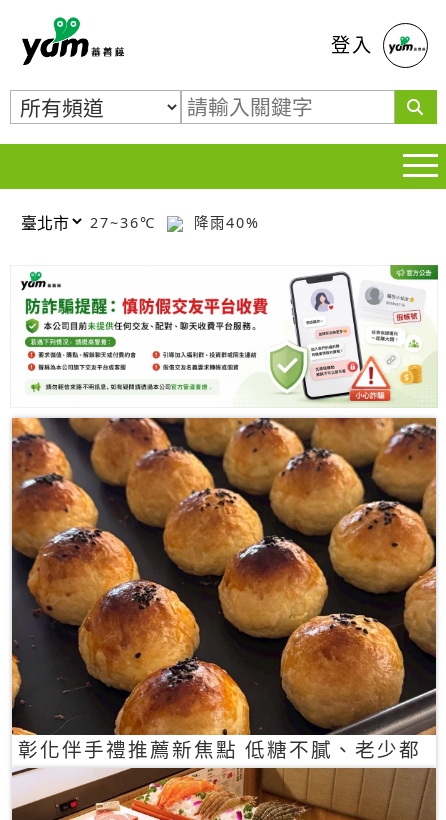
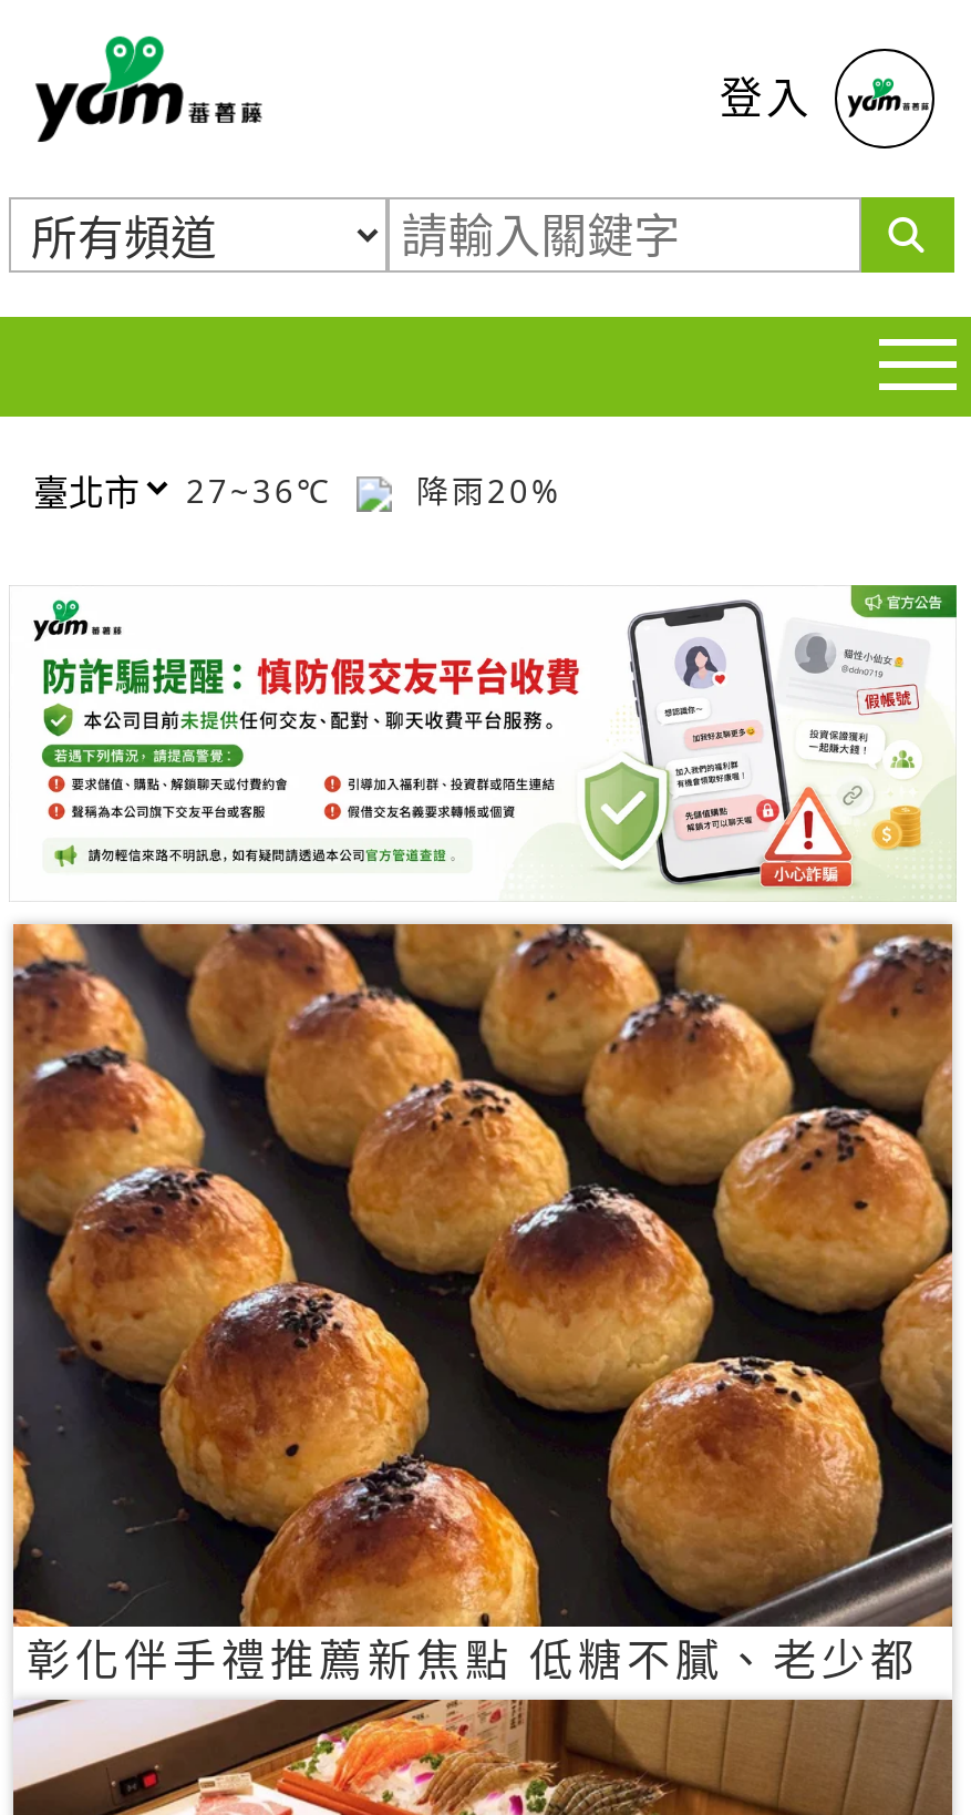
- 27~36℃ 降雨40%
+ 27~36℃ 降雨20%
